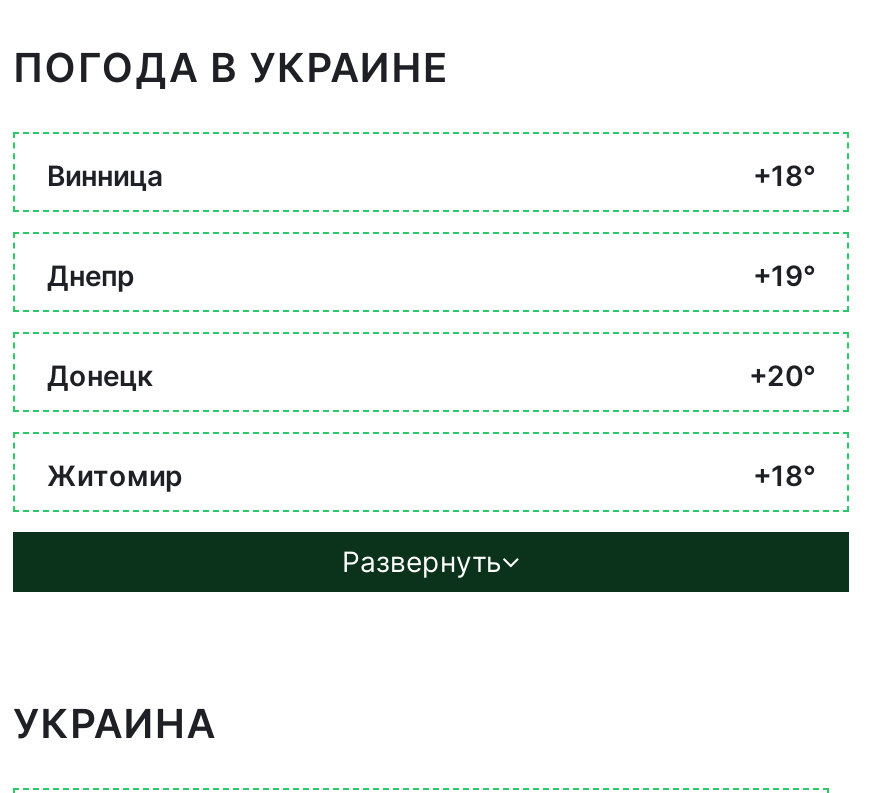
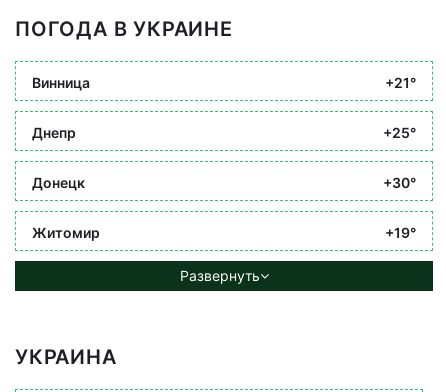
- +18°
+ +21°

- +19°
+ +25°

- +20°
+ +30°

- +18°
+ +19°
